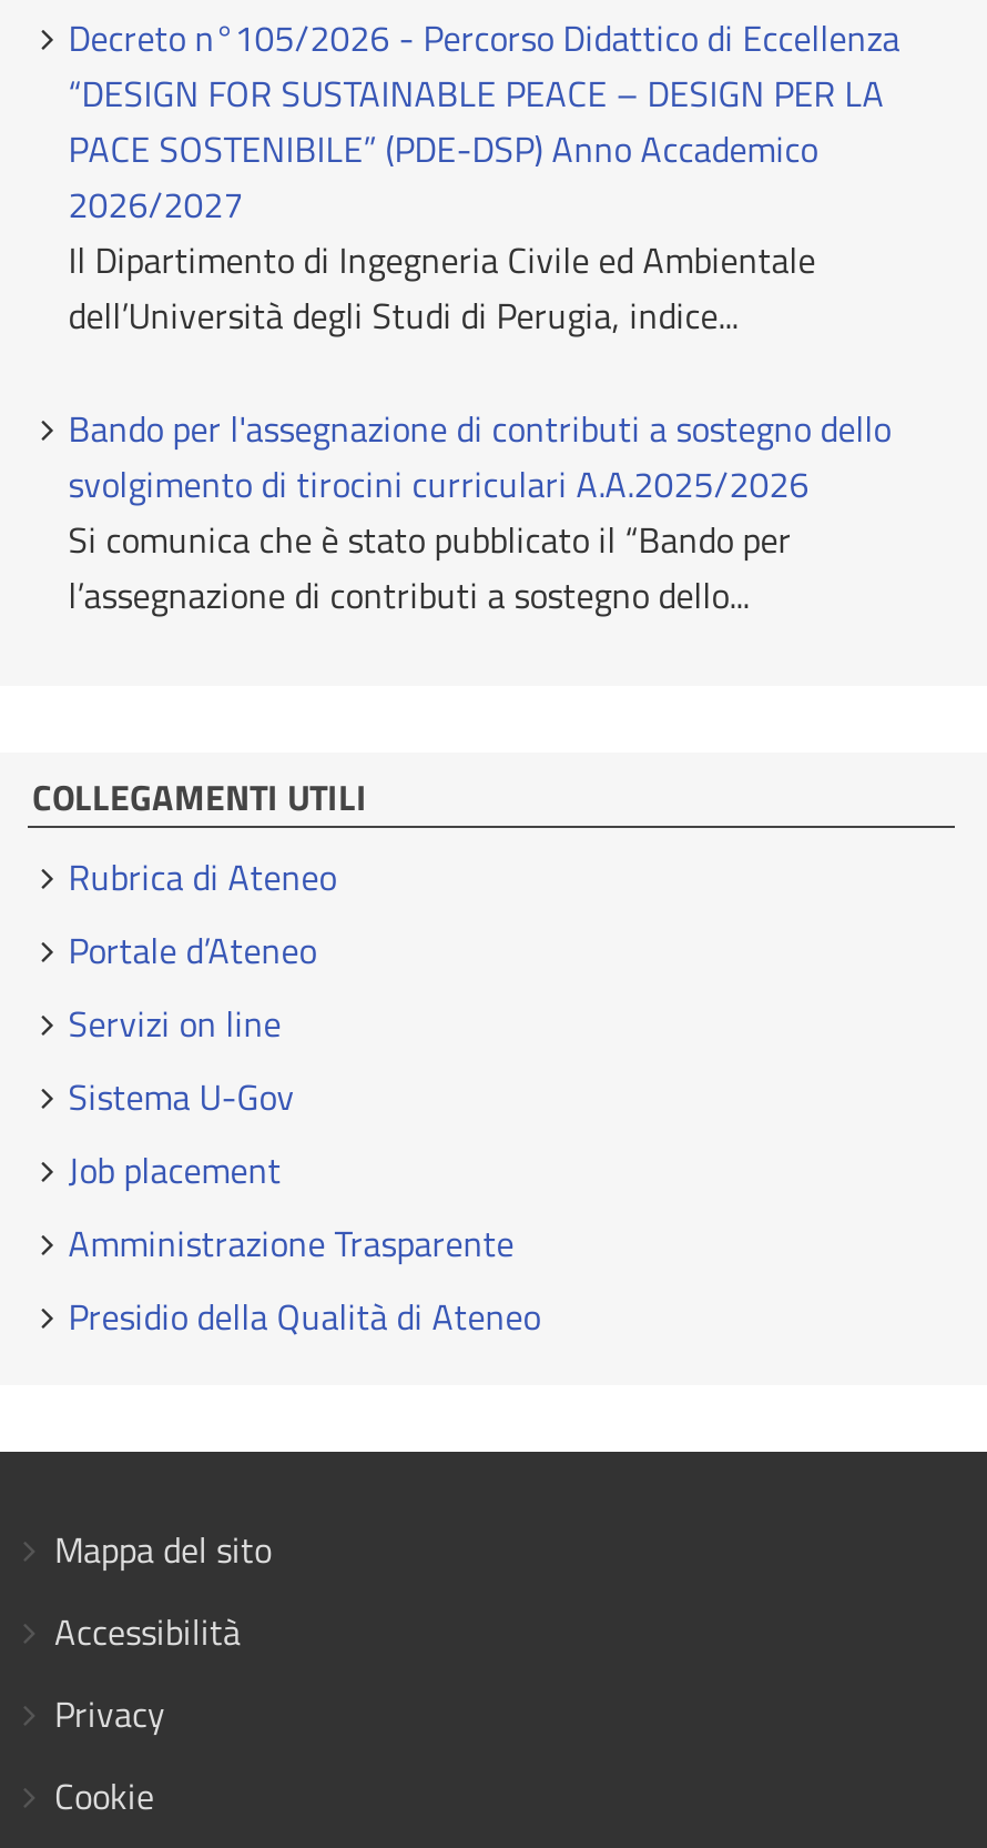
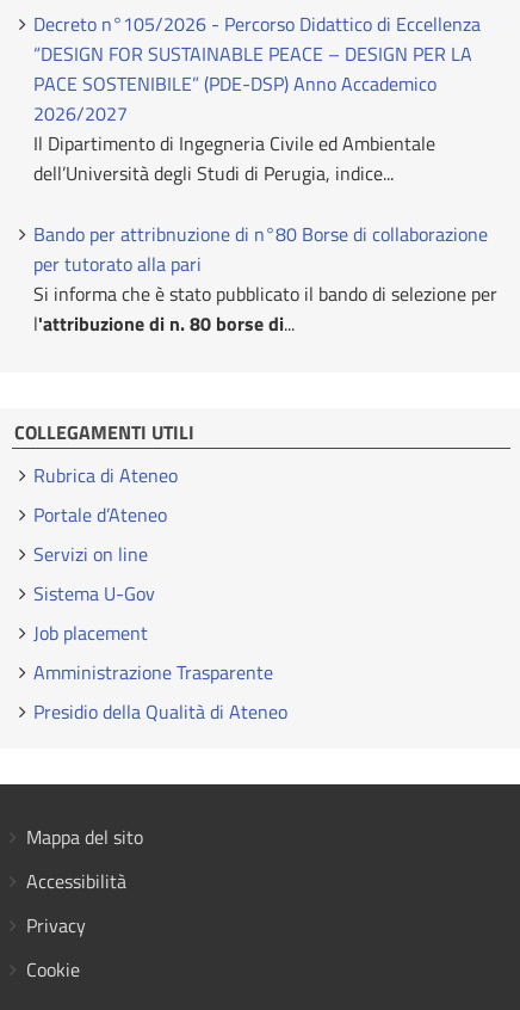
- Bando per l'assegnazione di contributi a sostegno dello
- svolgimento di tirocini curriculari A.A.2025/2026
- Si comunica che è stato pubblicato il “Bando per
- l’assegnazione di contributi a sostegno dello...
+ Bando per attribnuzione di n°80 Borse di collaborazione
+ per tutorato alla pari
+ Si informa che è stato pubblicato il bando di selezione per
+ l'attribuzione di n. 80 borse di...
